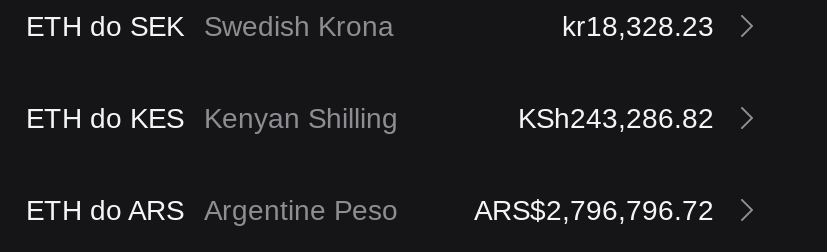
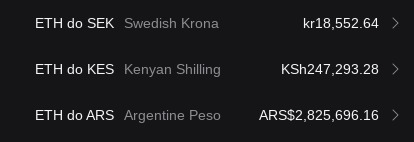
- kr18,328.23
+ kr18,552.64

- KSh243,286.82
+ KSh247,293.28

- ARS$2,796,796.72
+ ARS$2,825,696.16
